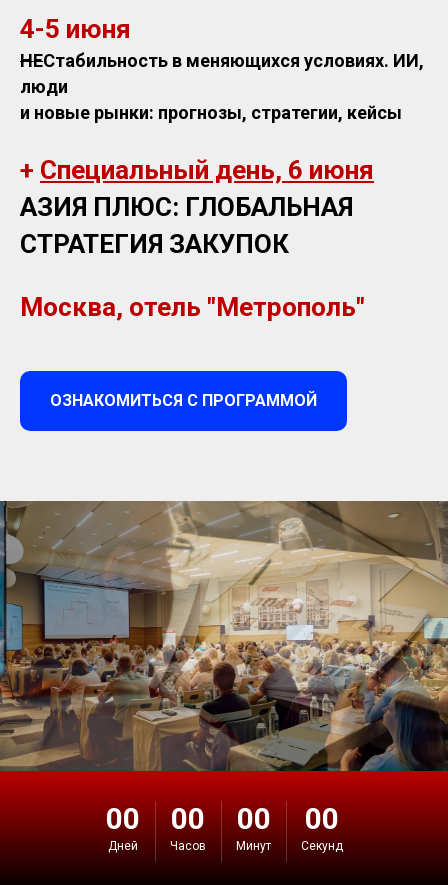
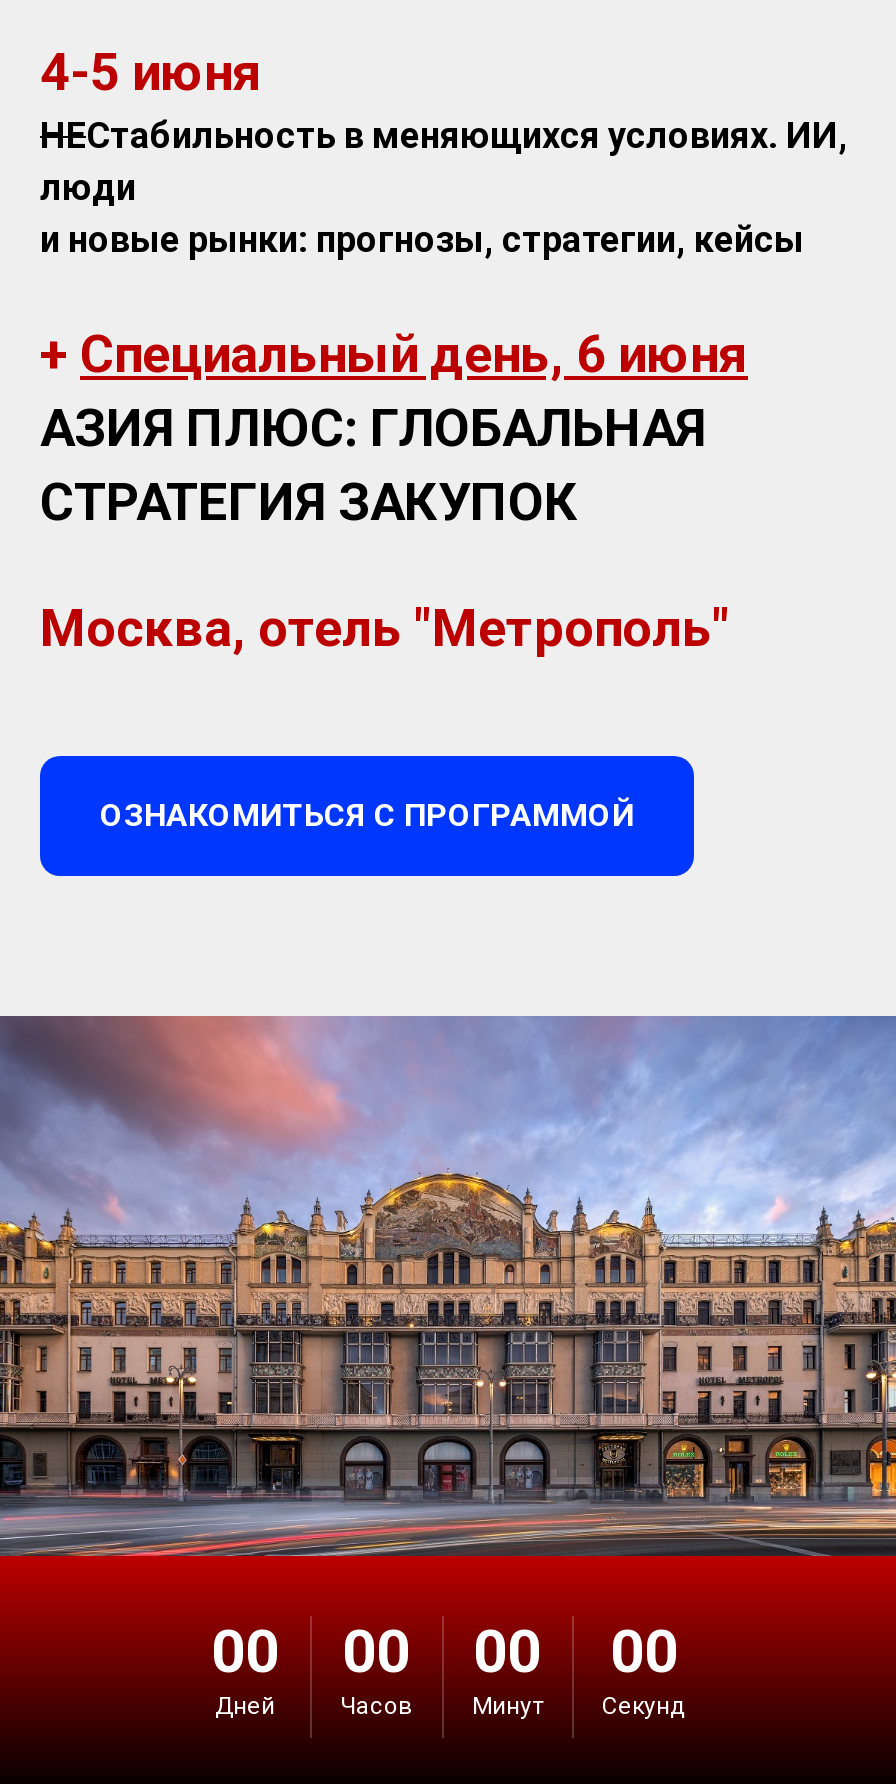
- [image]
+ [image]
